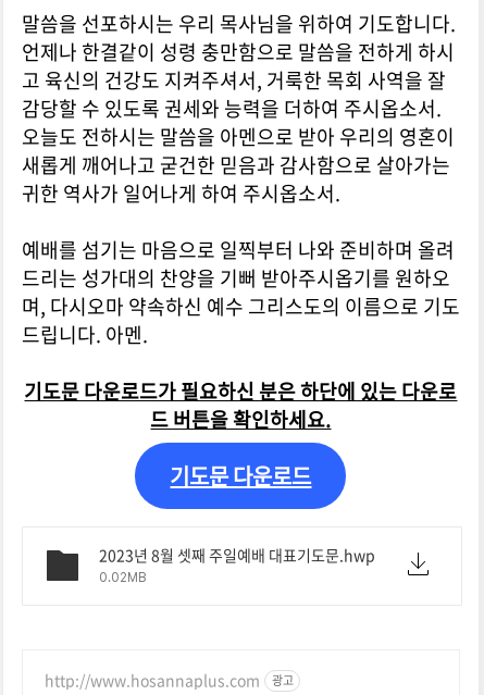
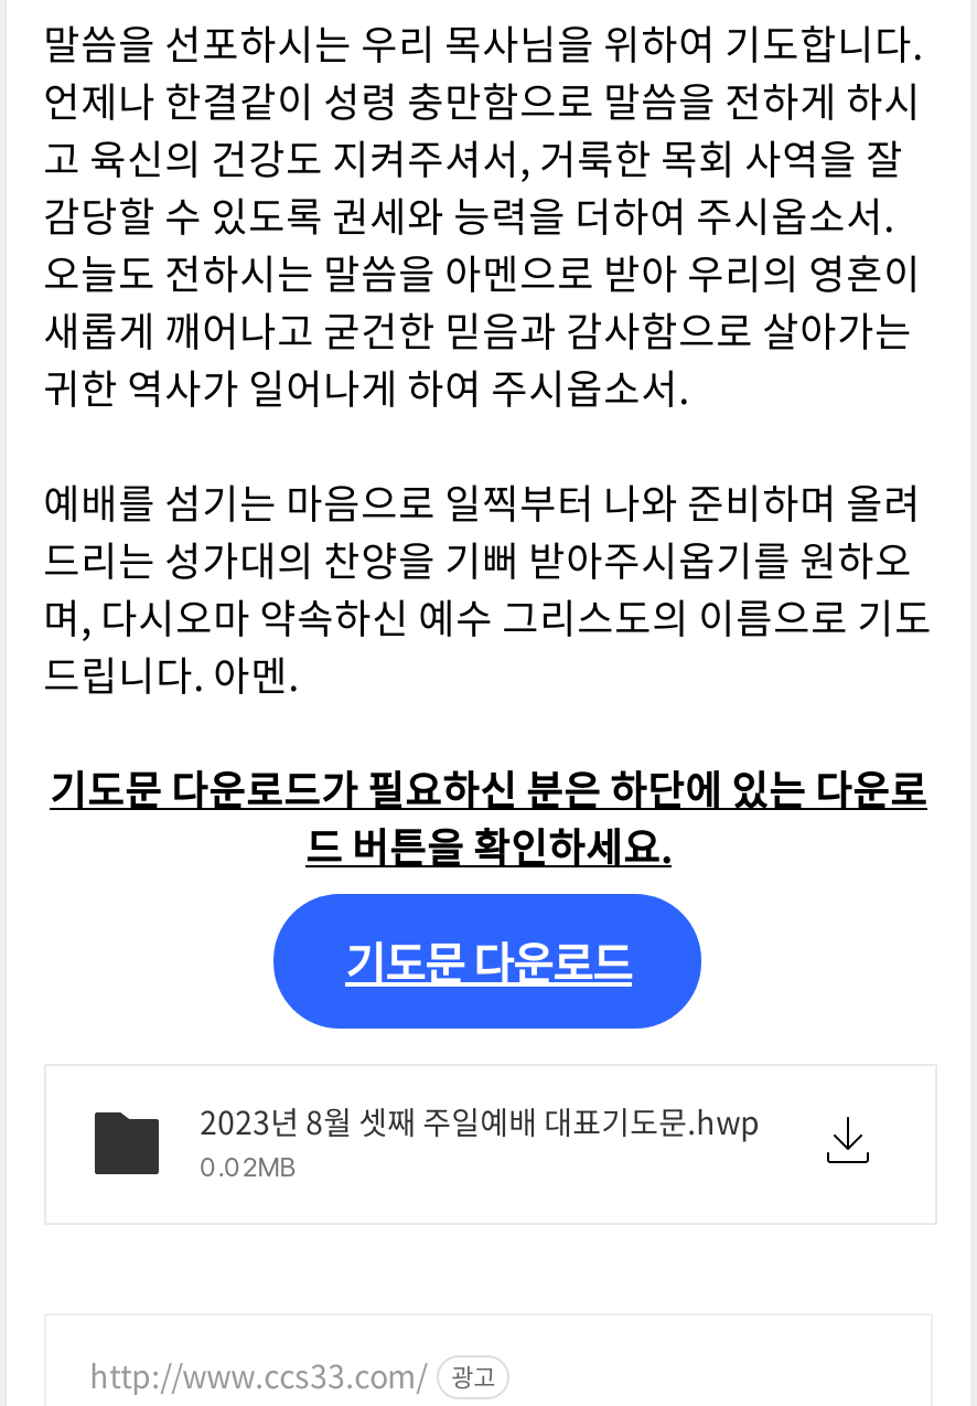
- http://www.hosannaplus.com
+ http://www.ccs33.com/
